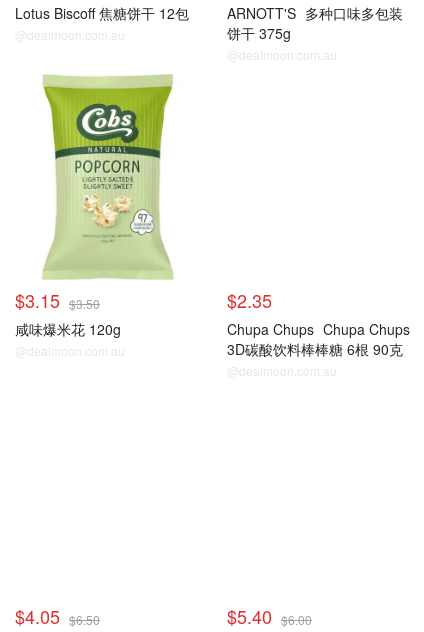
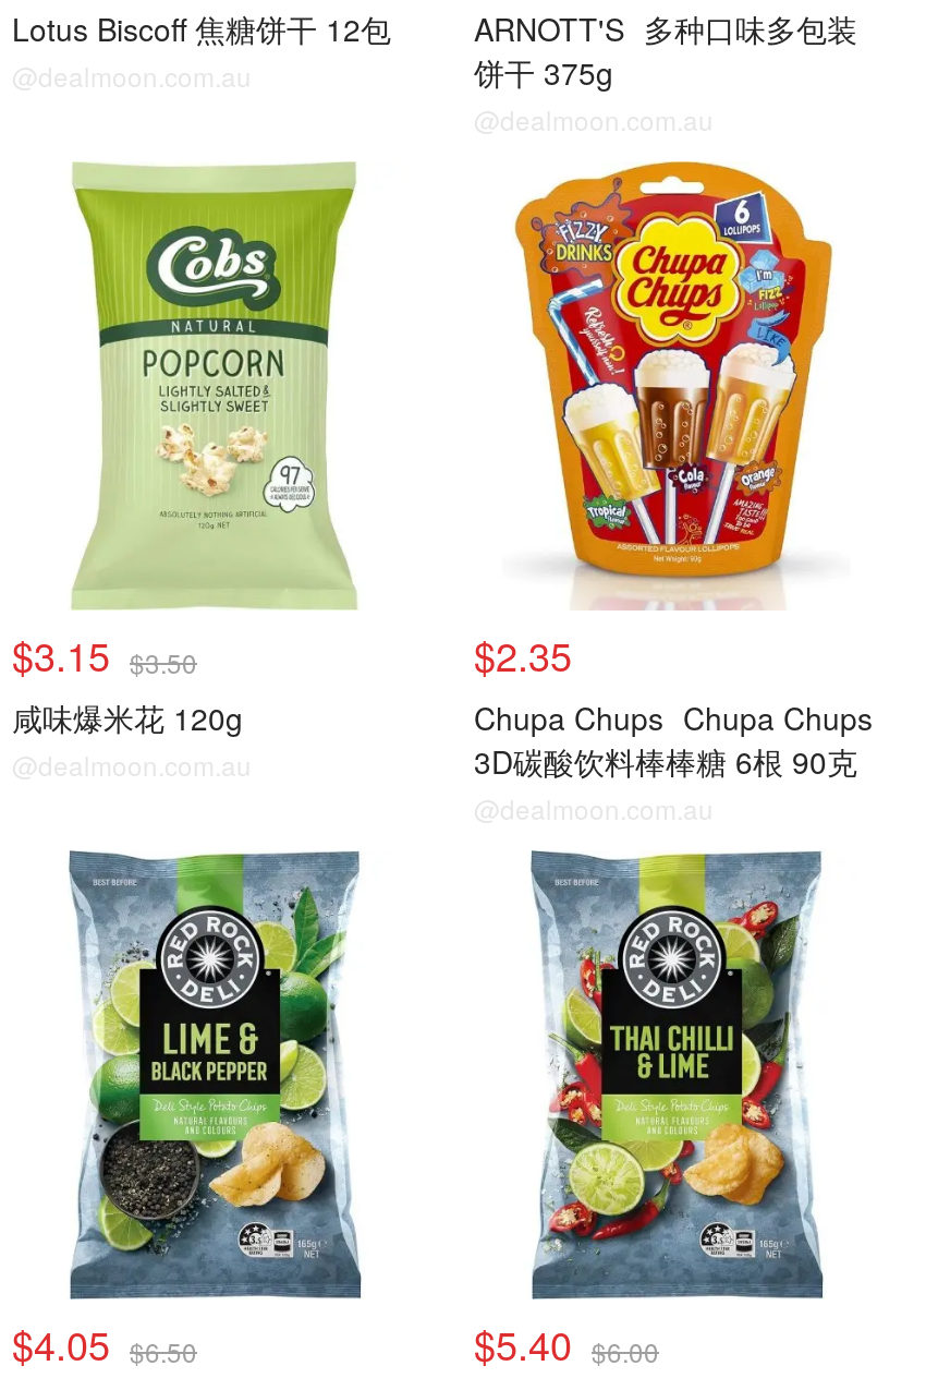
+ [image]

+ [image]

+ [image]
